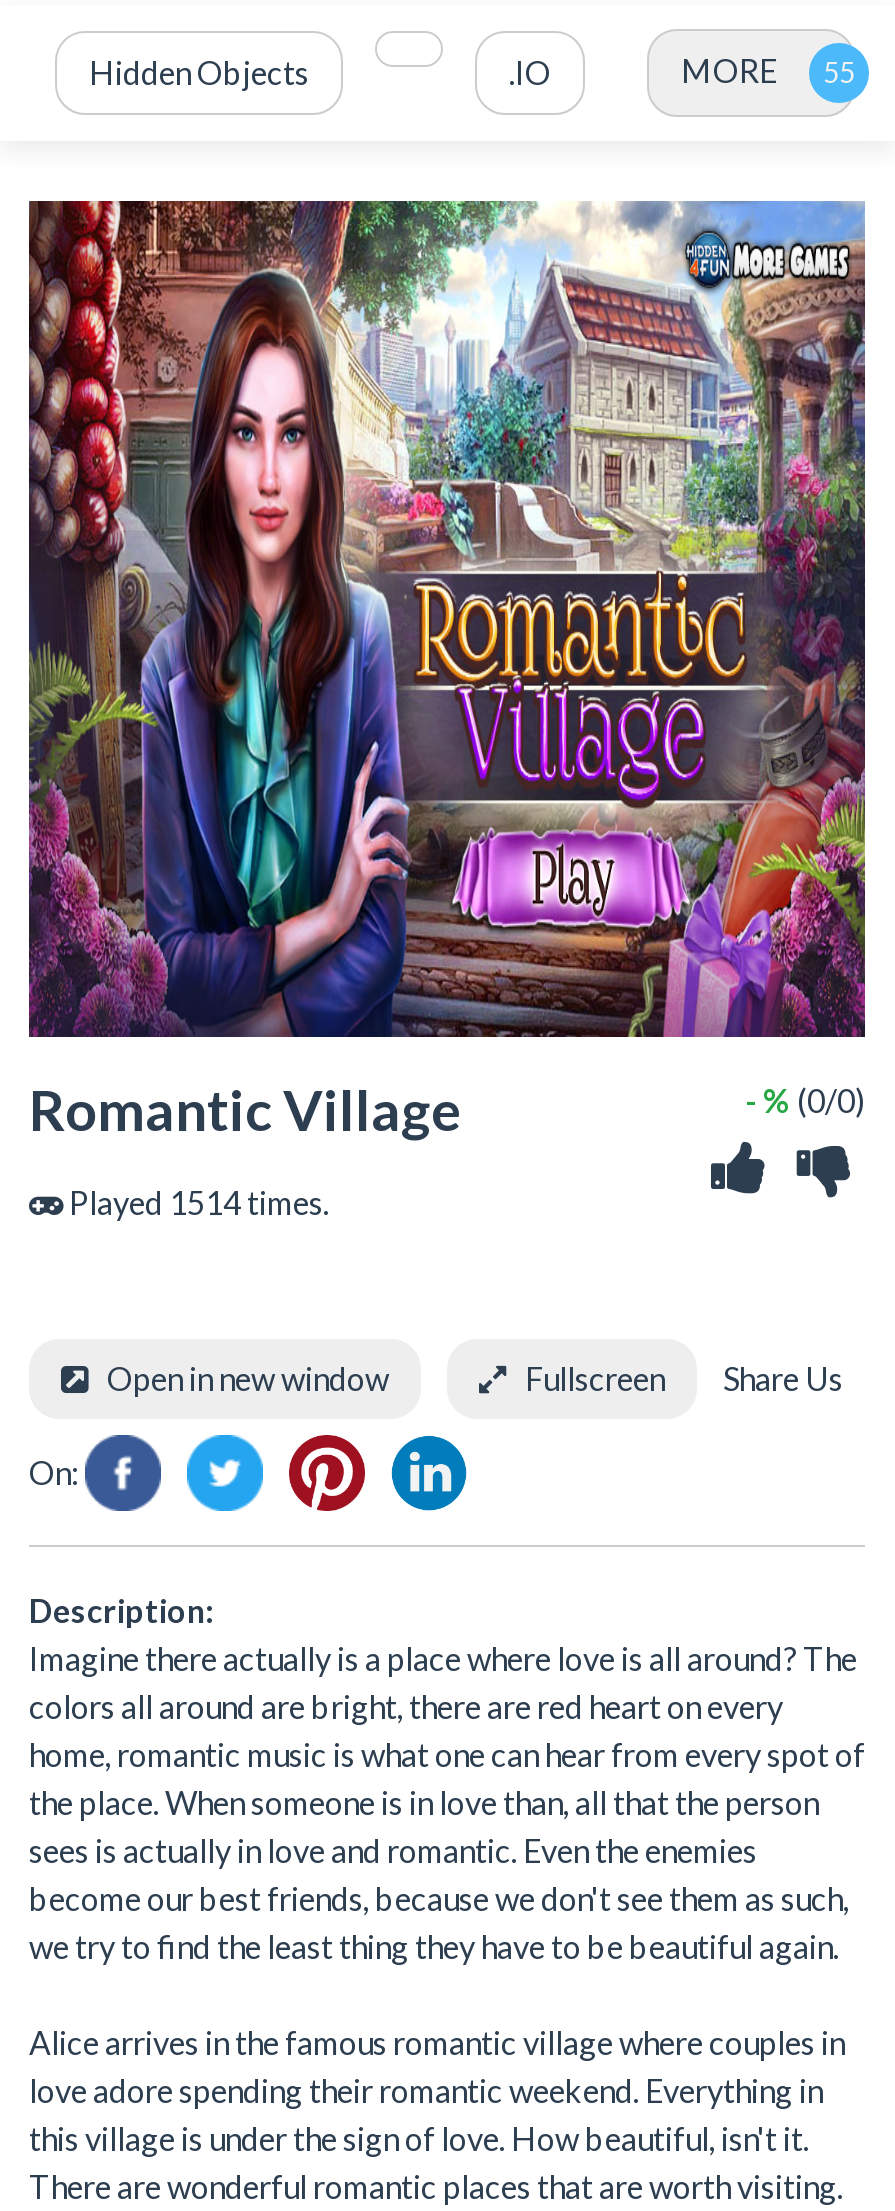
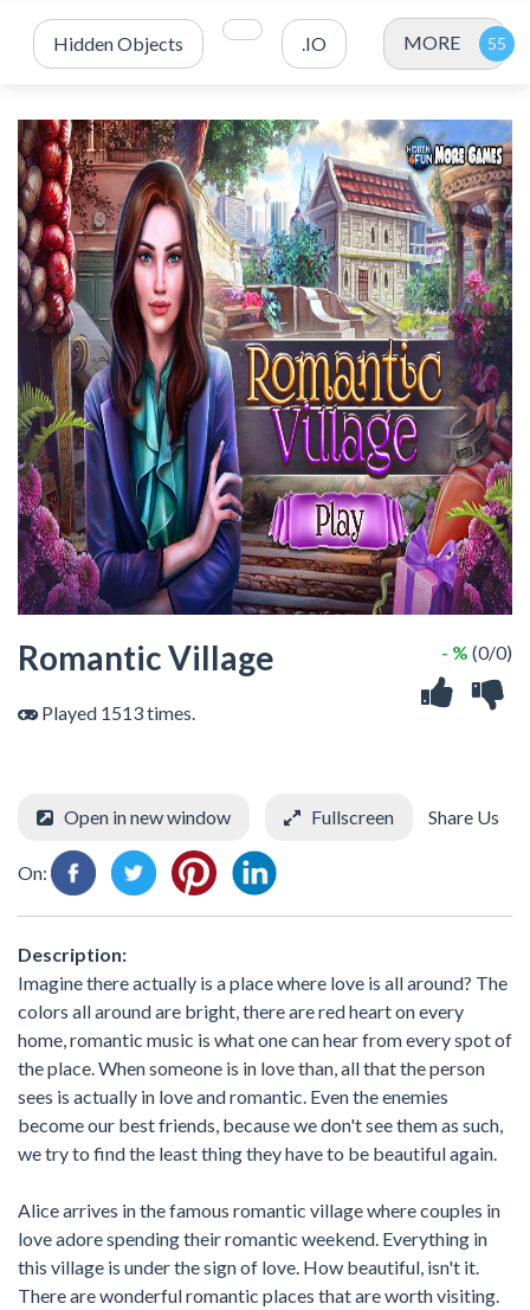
- Played 1514 times.
+ Played 1513 times.
